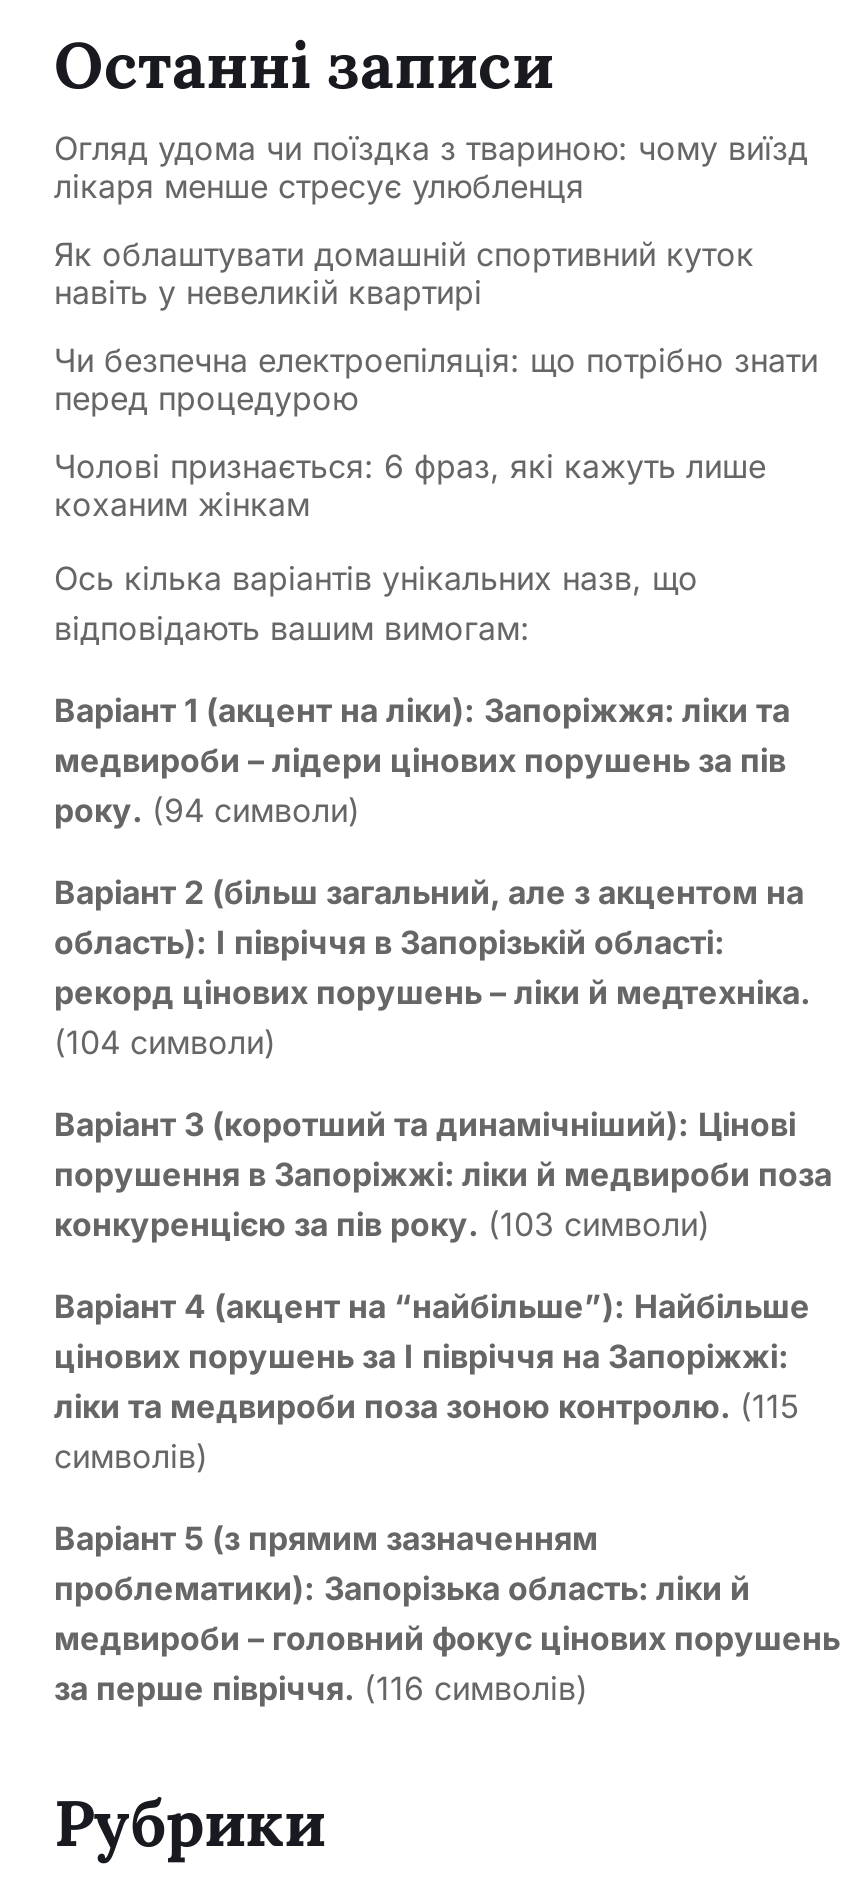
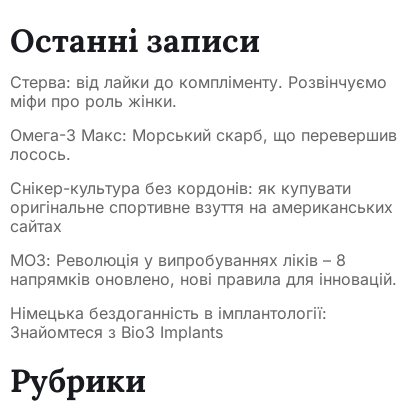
- Огляд удома чи поїздка з твариною: чому виїзд
- лікаря менше стресує улюбленця
- Як облаштувати домашній спортивний куток
- навіть у невеликій квартирі
- Чи безпечна електроепіляція: що потрібно знати
- перед процедурою
- Чолові признається: 6 фраз, які кажуть лише
- коханим жiнкам
- Ось кілька варіантів унікальних назв, що
- відповідають вашим вимогам:
- Варіант 1 (акцент на ліки): Запоріжжя: ліки та
- медвироби – лідери цінових порушень за пів
- року. (94 символи)
- Варіант 2 (більш загальний, але з акцентом на
- область): І півріччя в Запорізькій області:
- рекорд цінових порушень – ліки й медтехніка.
- (104 символи)
- Варіант 3 (коротший та динамічніший): Цінові
- порушення в Запоріжжі: ліки й медвироби поза
- конкуренцією за пів року. (103 символи)
- Варіант 4 (акцент на “найбільше”): Найбільше
- цінових порушень за І півріччя на Запоріжжі:
- ліки та медвироби поза зоною контролю. (115
- символів)
- Варіант 5 (з прямим зазначенням
- проблематики): Запорізька область: ліки й
- медвироби – головний фокус цінових порушень
- за перше півріччя. (116 символів)
+ Стерва: від лайки до компліменту. Розвінчуємо
+ міфи про роль жінки.
+ Омега-3 Макс: Морський скарб, що перевершив
+ лосось.
+ Снікер-культура без кордонів: як купувати
+ оригінальне спортивне взуття на американських
+ сайтах
+ МОЗ: Революція у випробуваннях ліків – 8
+ напрямків оновлено, нові правила для інновацій.
+ Німецька бездоганність в імплантології:
+ Знайомтеся з Bio3 Implants
